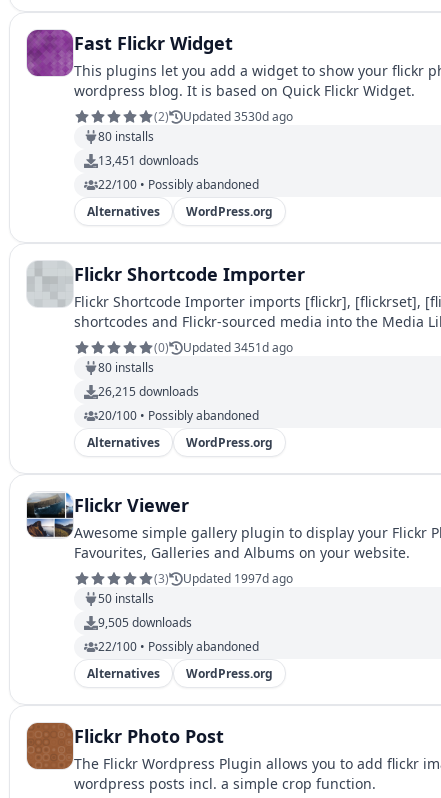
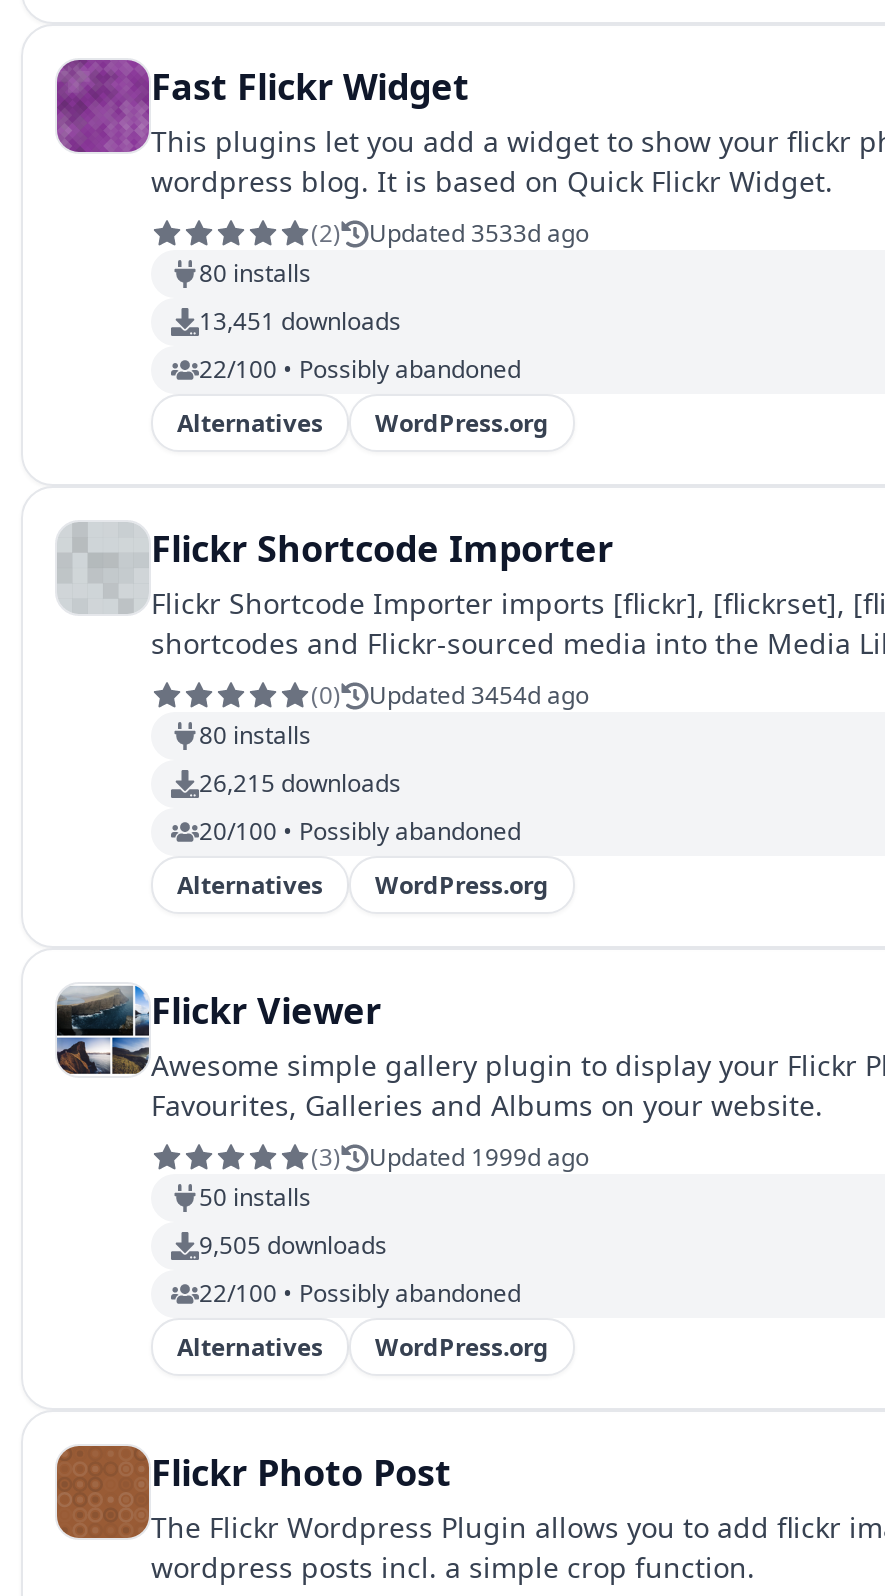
- (2) Updated 3530d ago
+ (2) Updated 3533d ago

- (0) Updated 3451d ago
+ (0) Updated 3454d ago

- (3) Updated 1997d ago
+ (3) Updated 1999d ago
